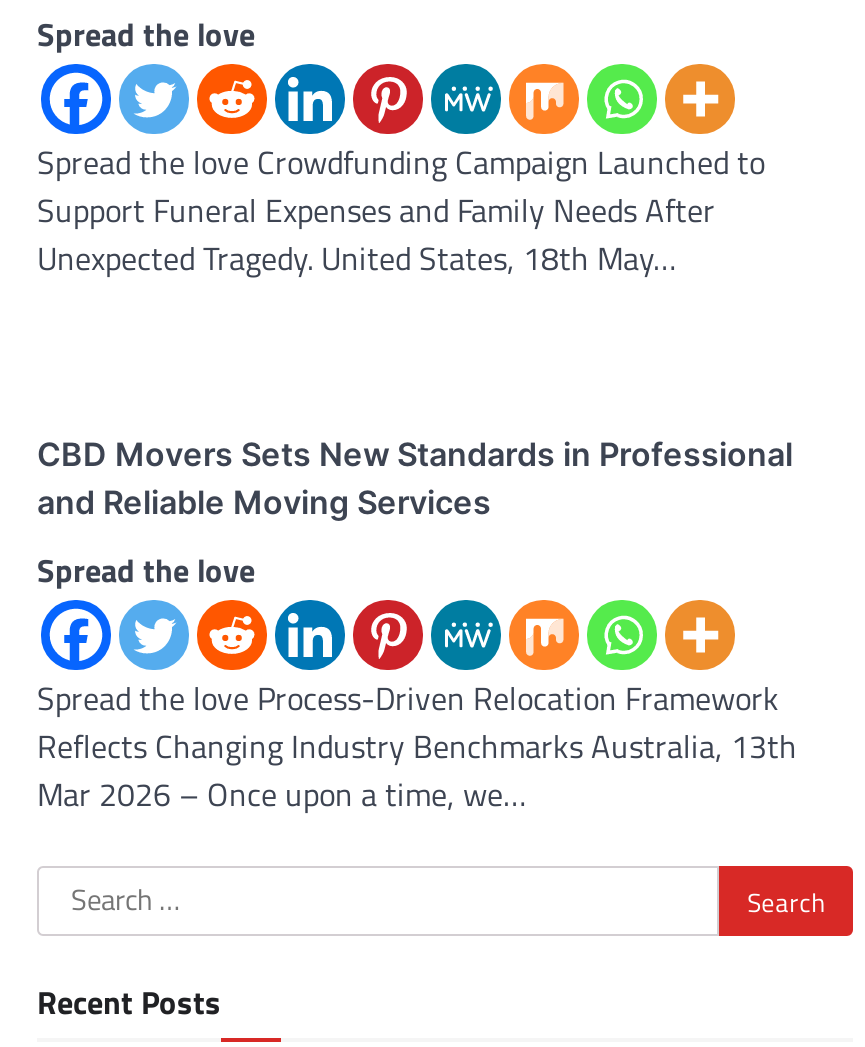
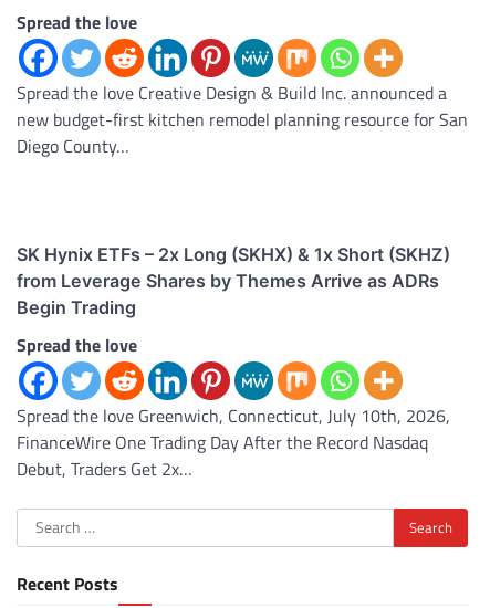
- Spread the love Crowdfunding Campaign Launched to
- Support Funeral Expenses and Family Needs After
- Unexpected Tragedy. United States, 18th May…
+ Spread the love Creative Design & Build Inc. announced a
+ new budget-first kitchen remodel planning resource for San
+ Diego County…

- CBD Movers Sets New Standards in Professional
- and Reliable Moving Services
+ SK Hynix ETFs – 2x Long (SKHX) & 1x Short (SKHZ)
+ from Leverage Shares by Themes Arrive as ADRs
+ Begin Trading

- Spread the love Process-Driven Relocation Framework
- Reflects Changing Industry Benchmarks Australia, 13th
- Mar 2026 – Once upon a time, we…
+ Spread the love Greenwich, Connecticut, July 10th, 2026,
+ FinanceWire One Trading Day After the Record Nasdaq
+ Debut, Traders Get 2x…
